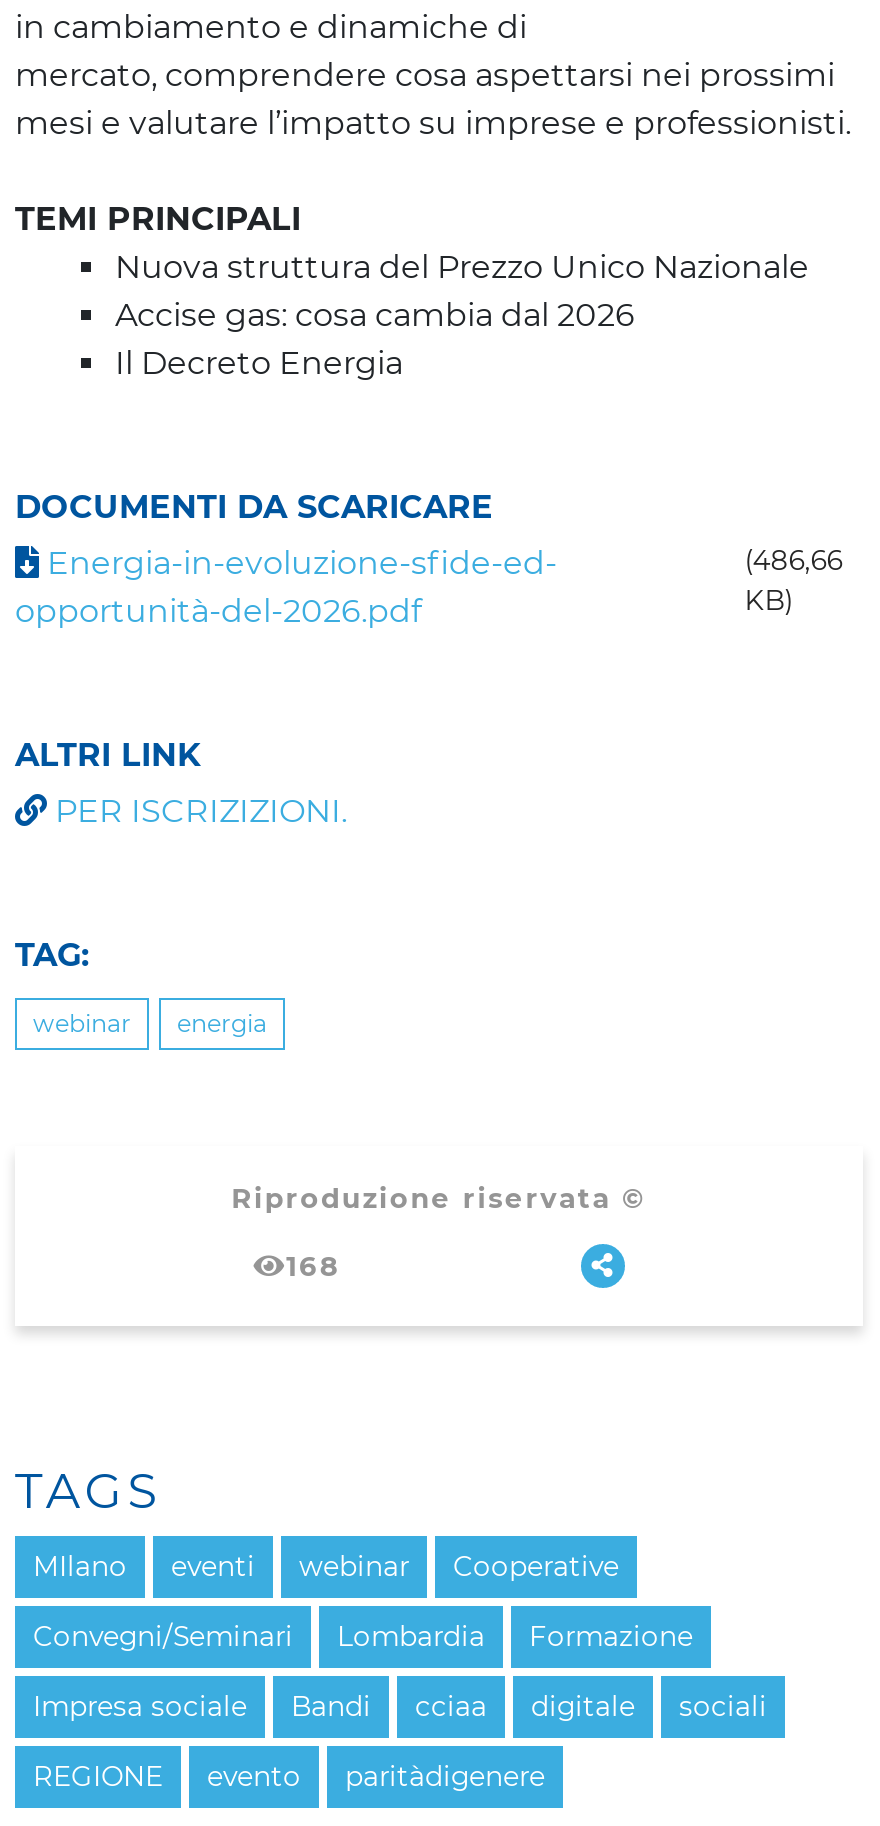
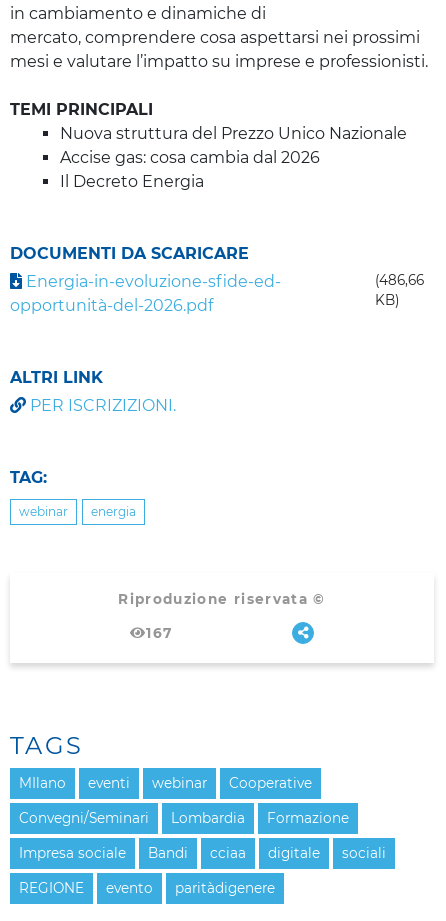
- 168
+ 167
